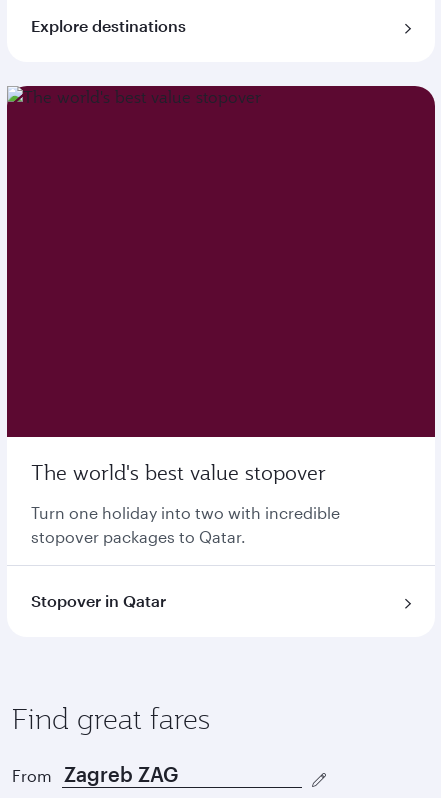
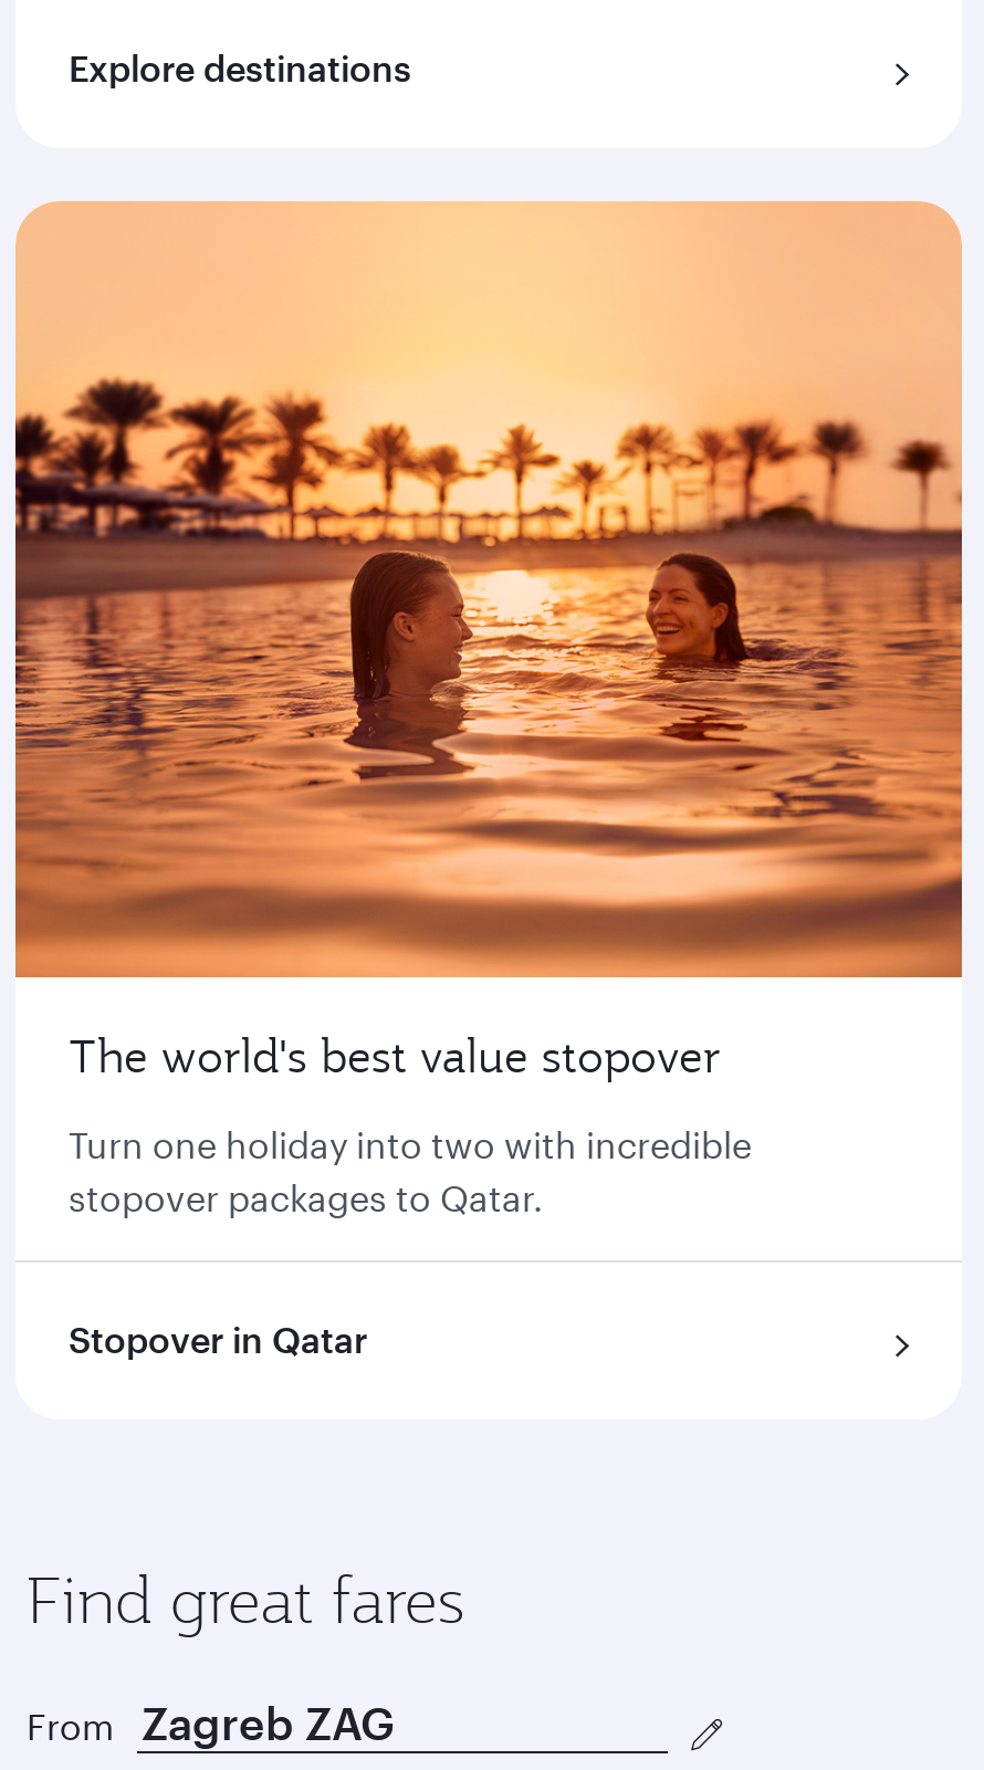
+ [image]
